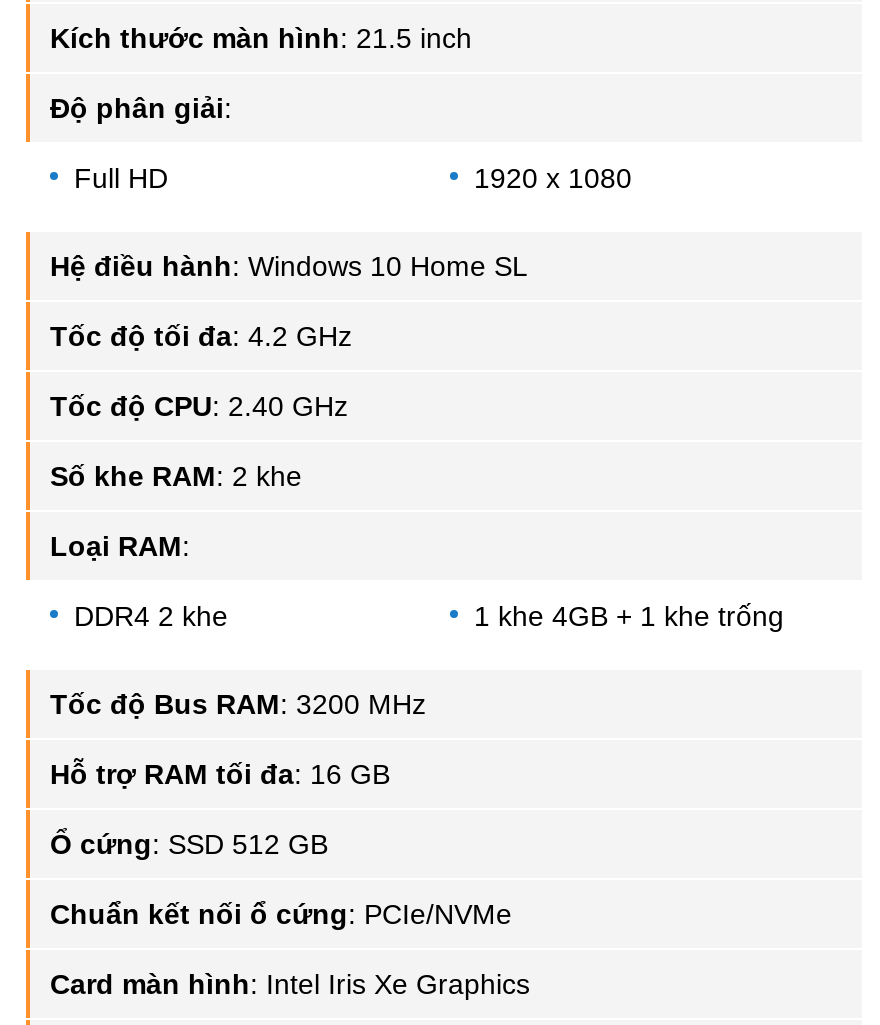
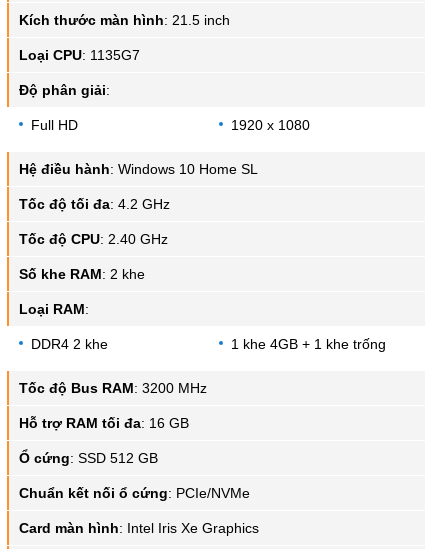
+ Loại CPU: 1135G7
